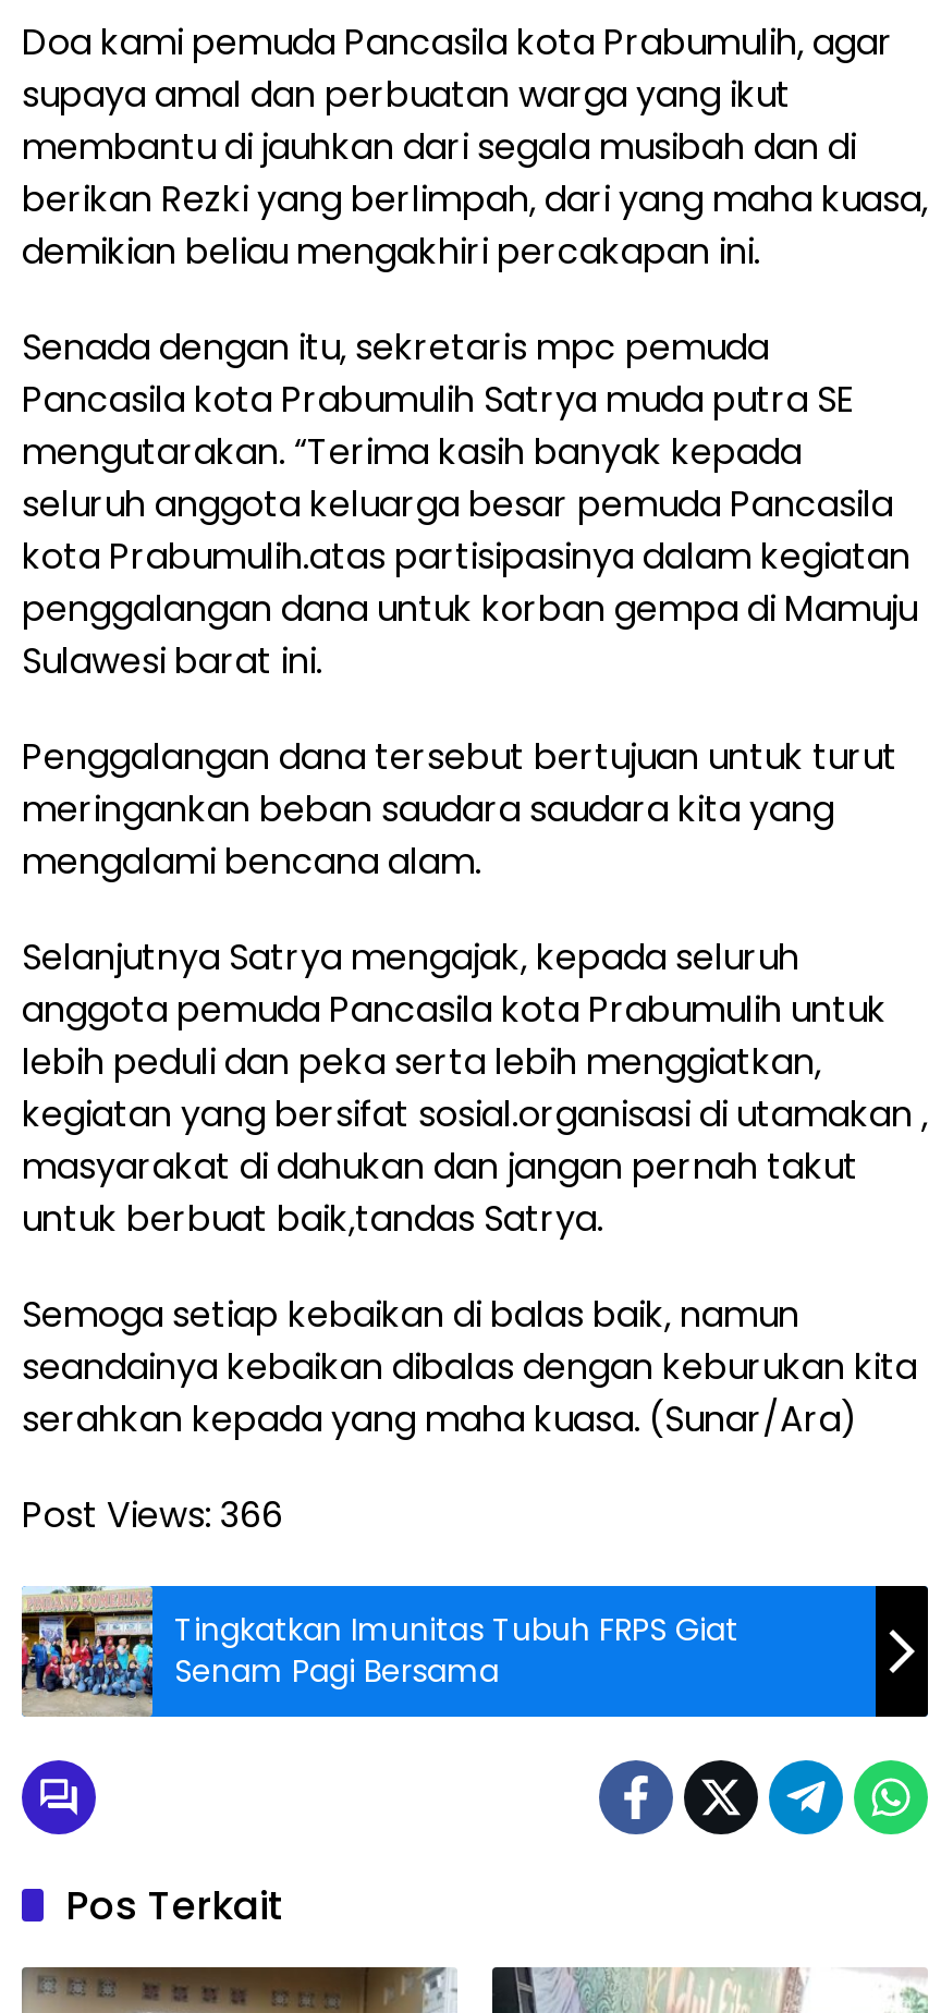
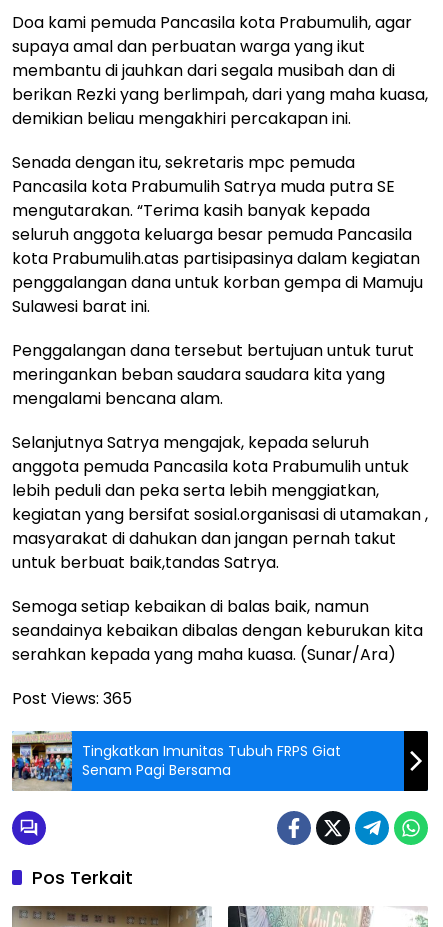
- Post Views: 366
+ Post Views: 365
